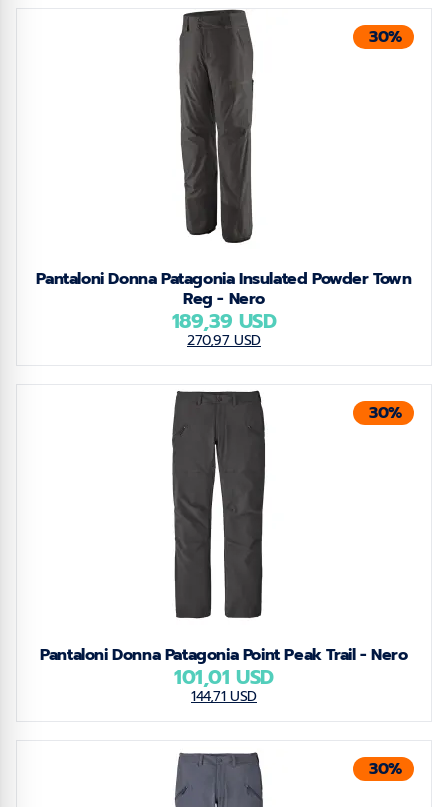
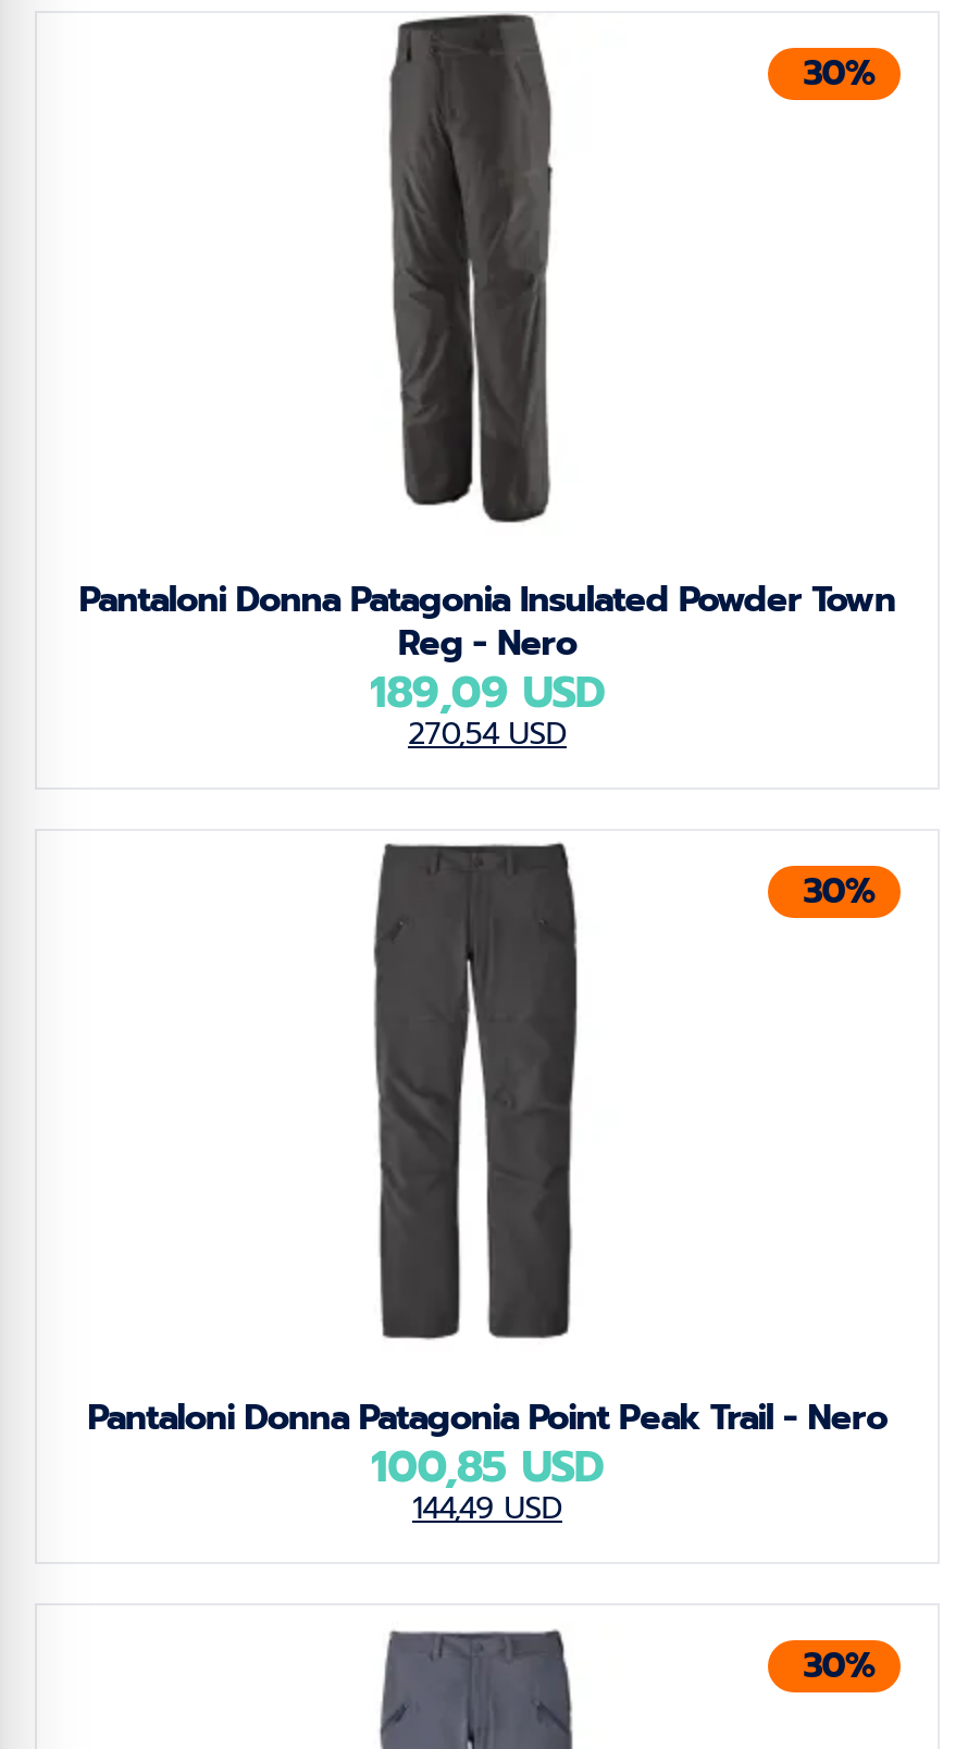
- 189,39 USD
+ 189,09 USD

- 270,97 USD
+ 270,54 USD

- 101,01 USD
+ 100,85 USD

- 144,71 USD
+ 144,49 USD
